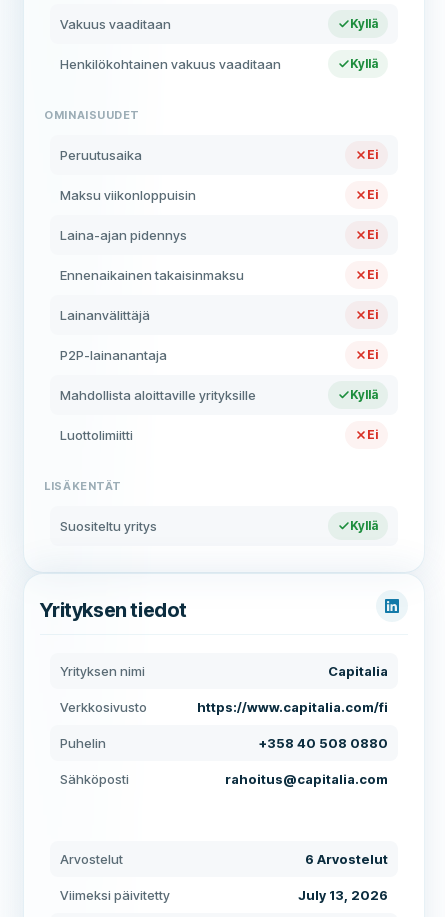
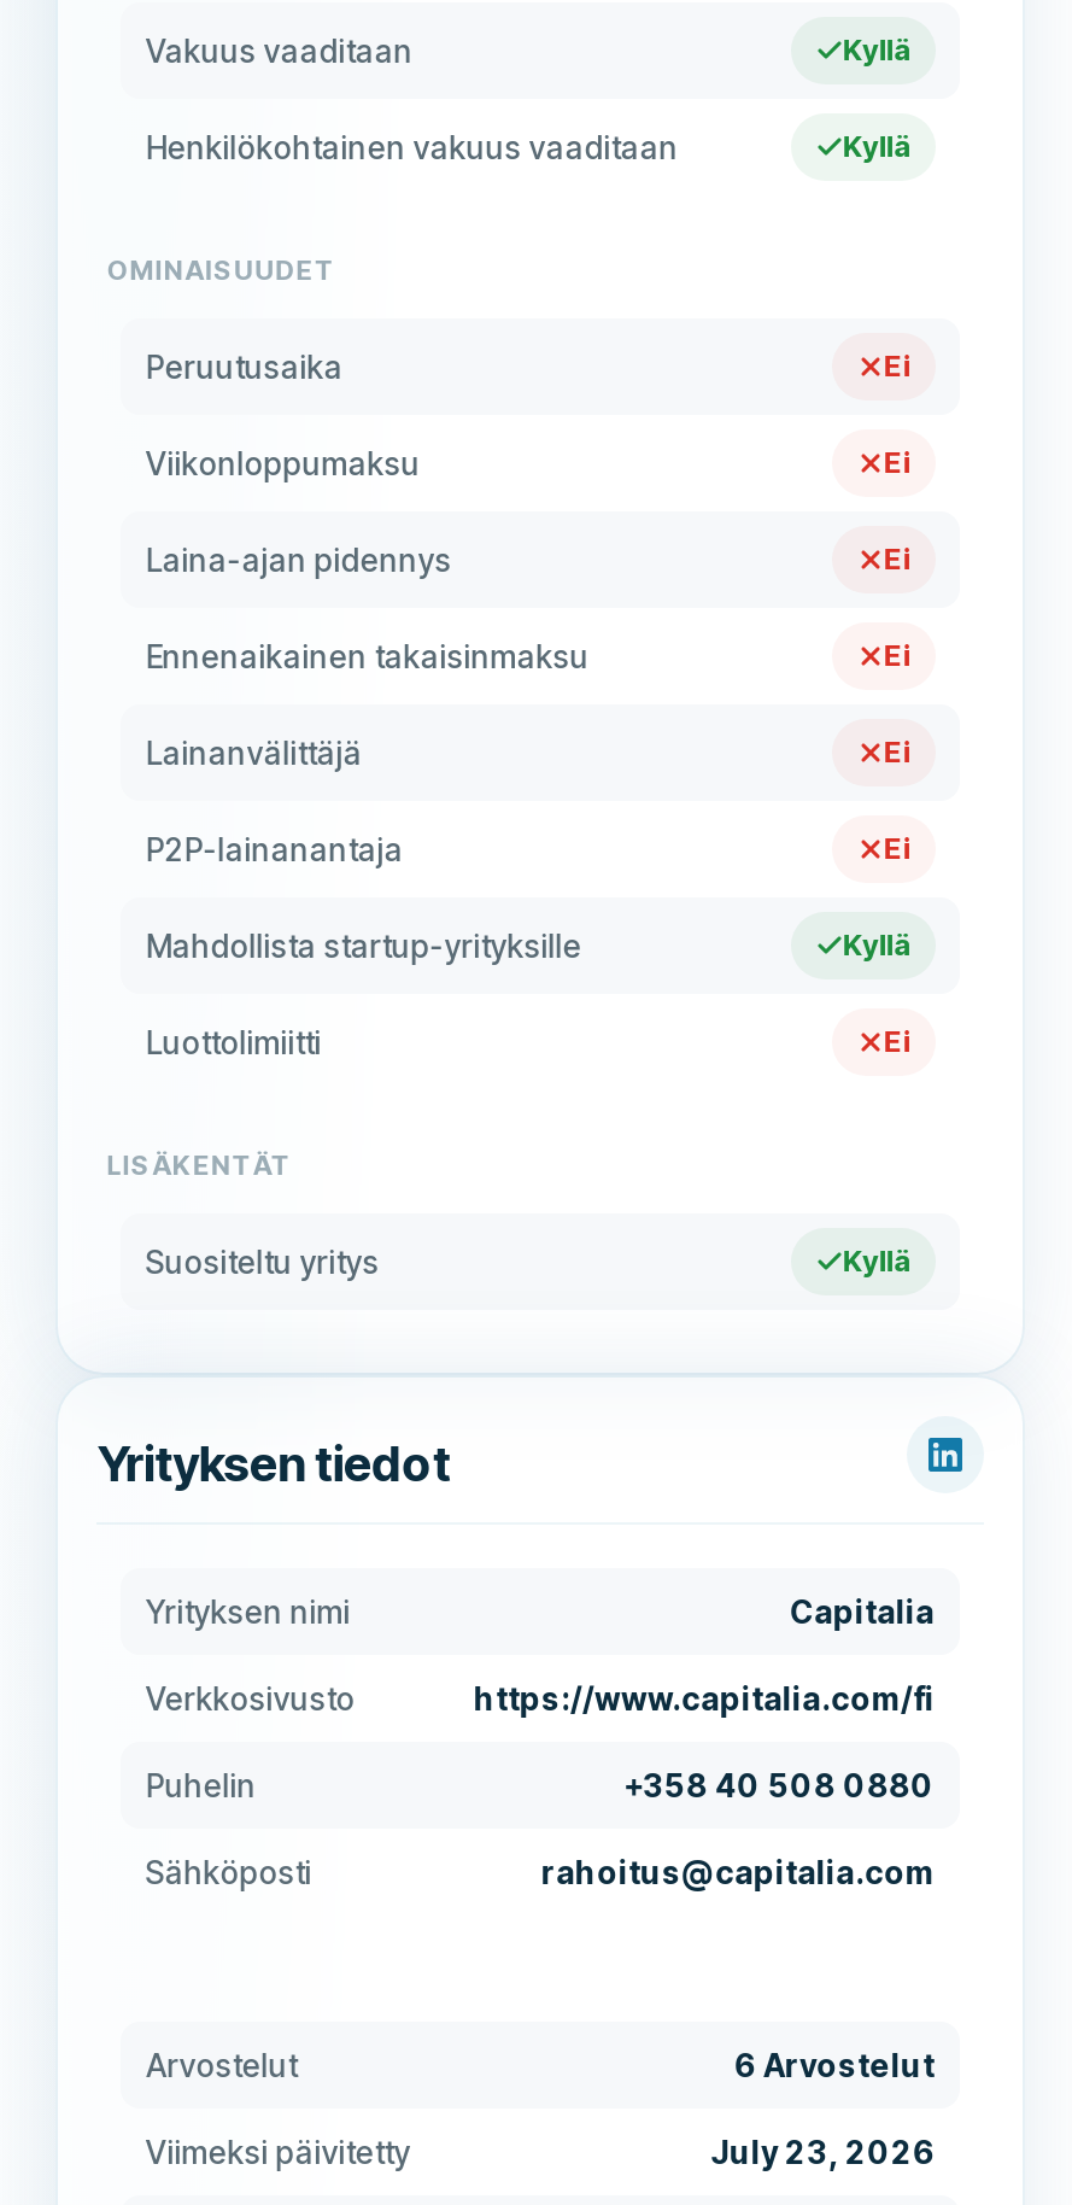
- Maksu viikonloppuisin
+ Viikonloppumaksu

- Mahdollista aloittaville yrityksille
+ Mahdollista startup-yrityksille

- July 13, 2026
+ July 23, 2026
